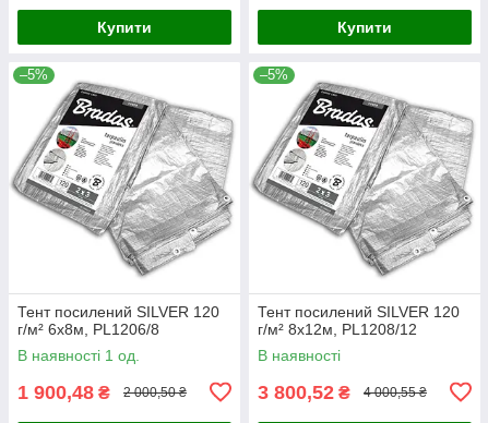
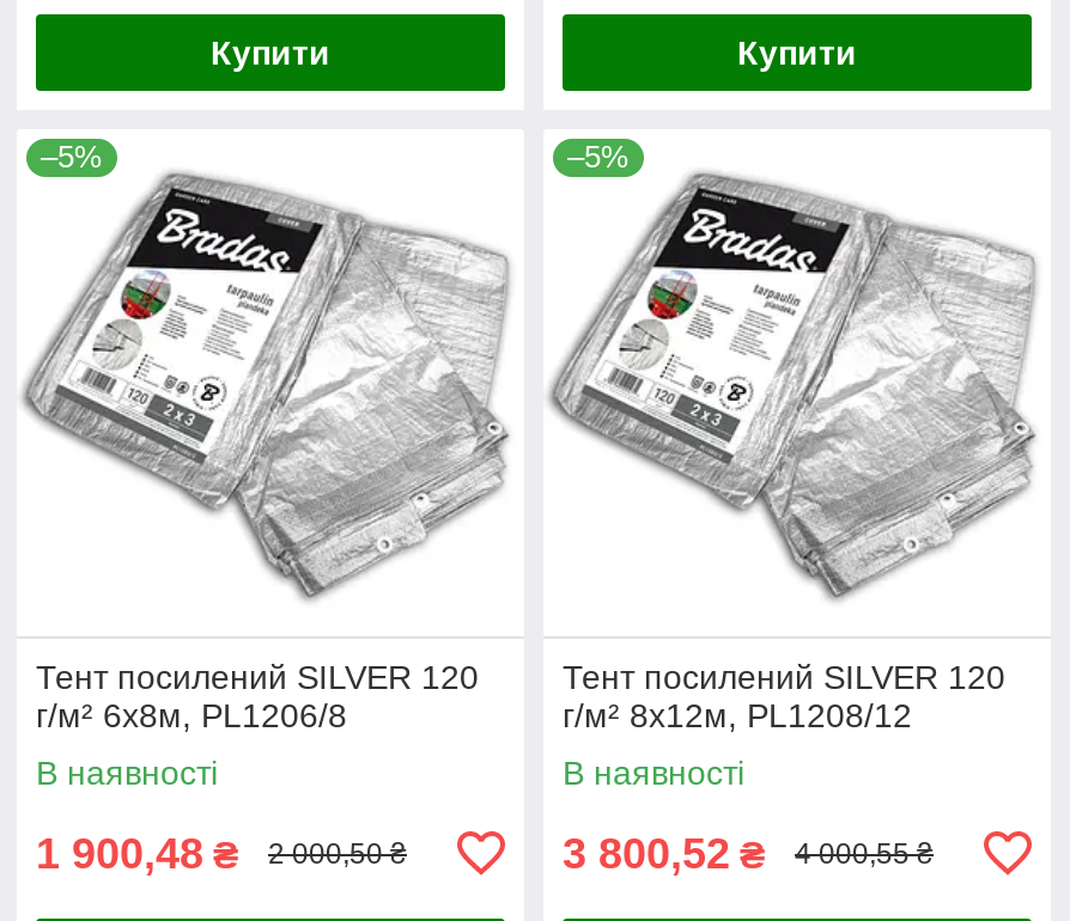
- В наявності 1 од.
+ В наявності
